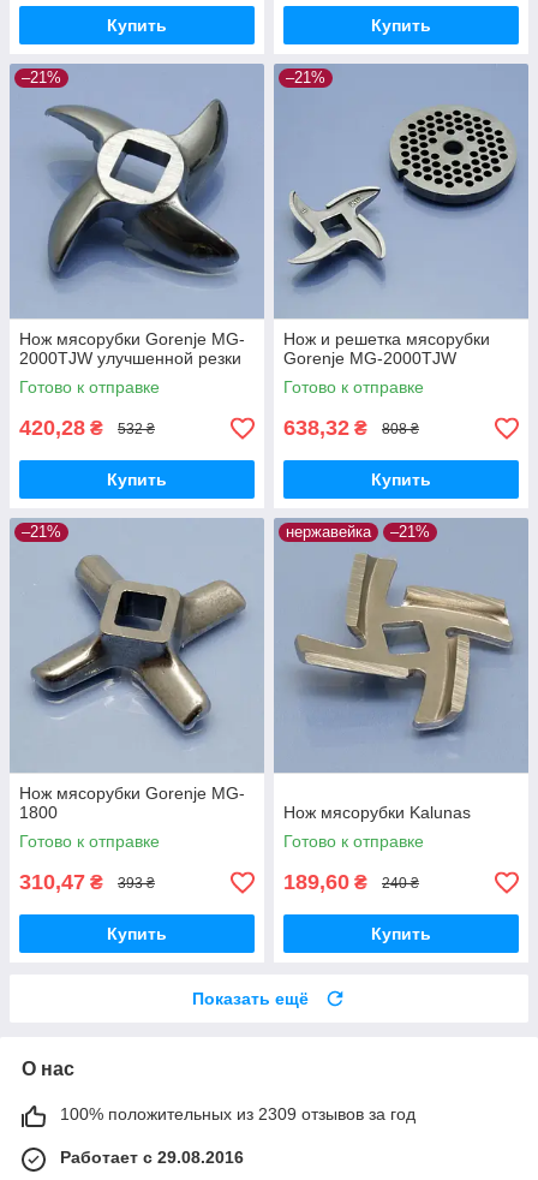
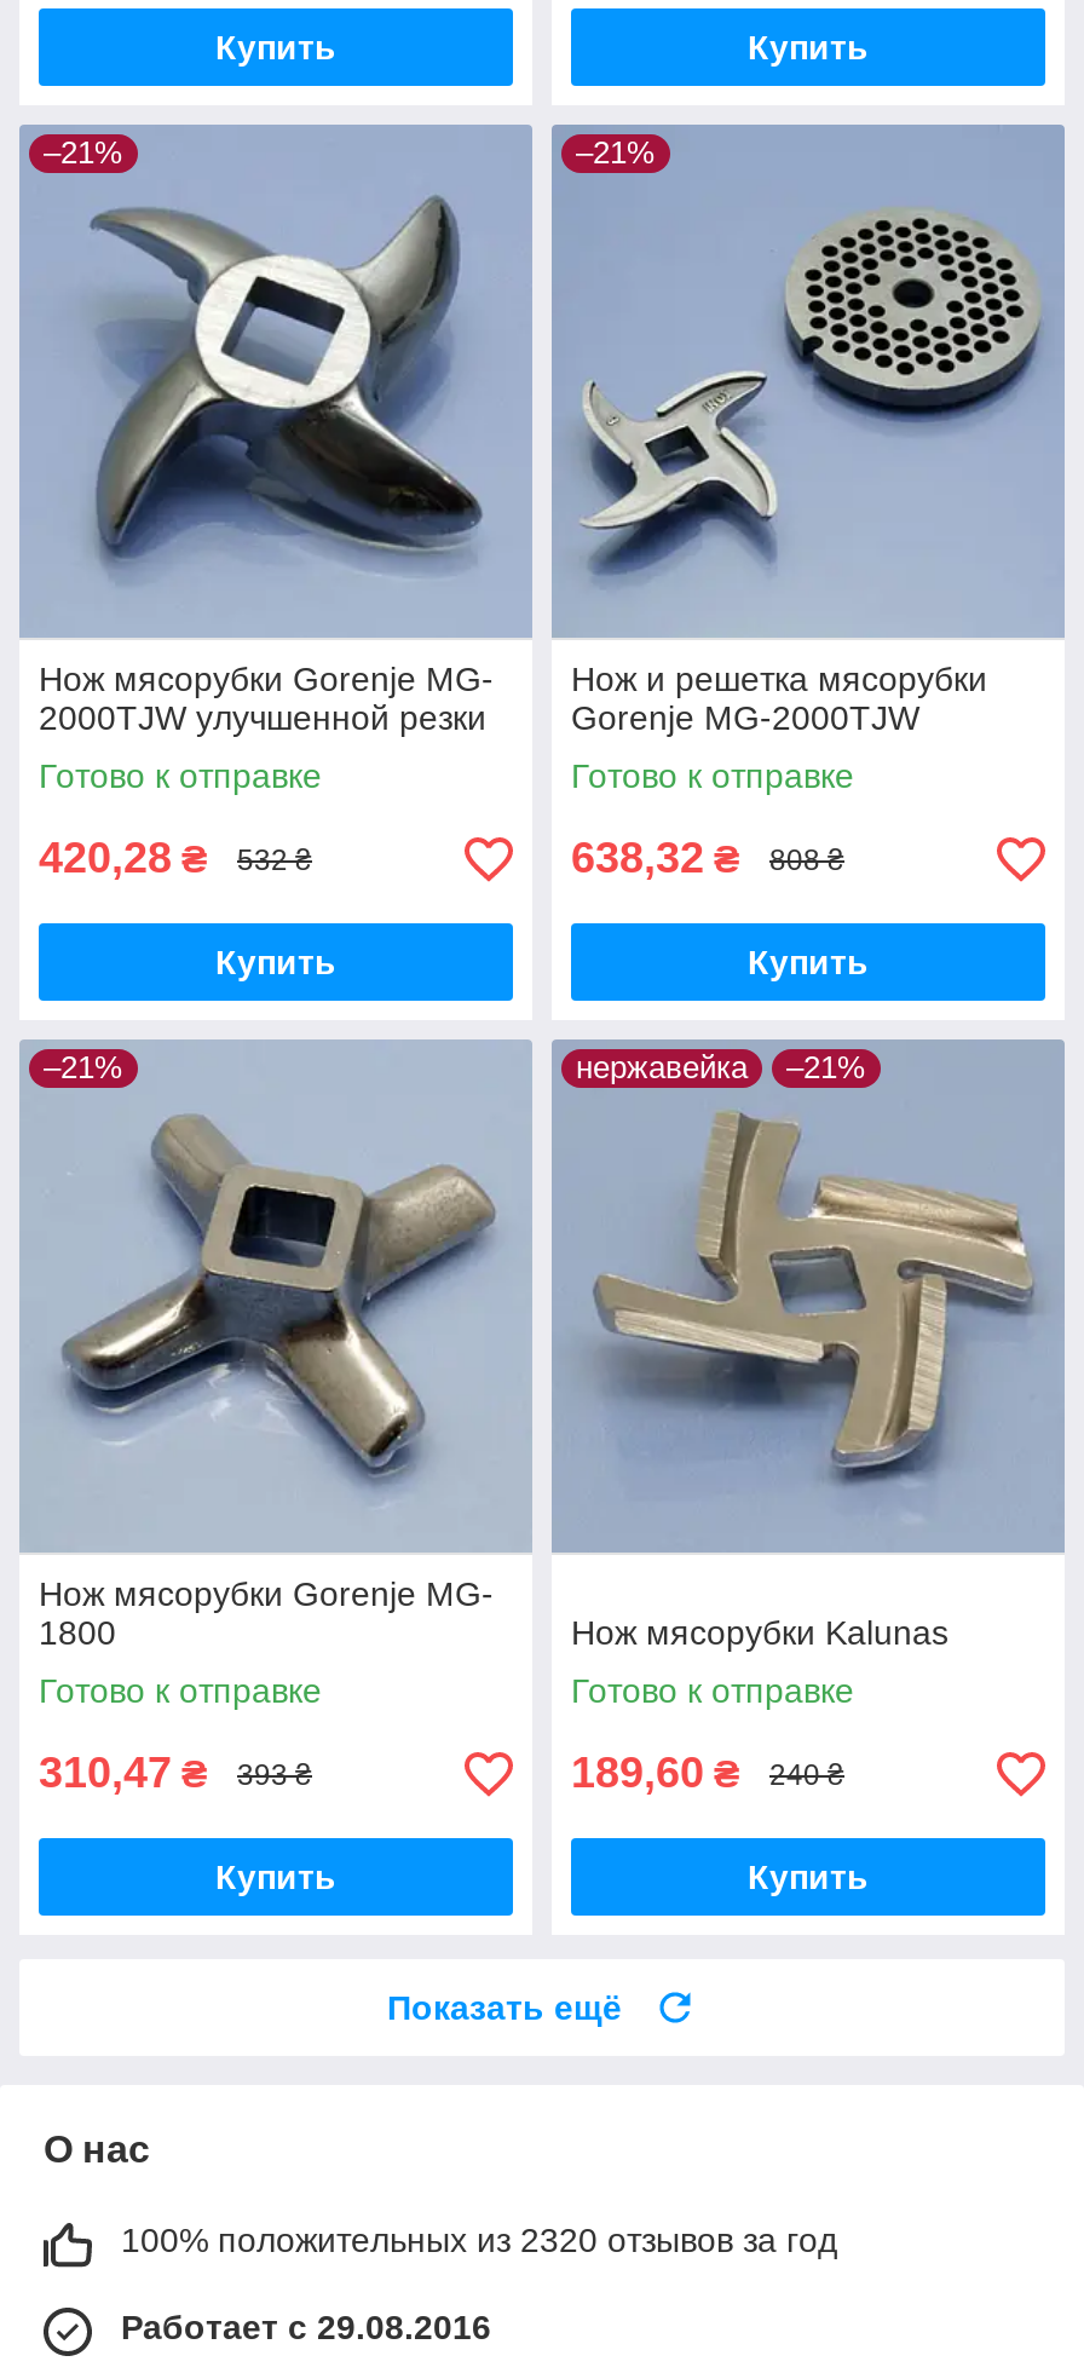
- 100% положительных из 2309 отзывов за год
+ 100% положительных из 2320 отзывов за год
